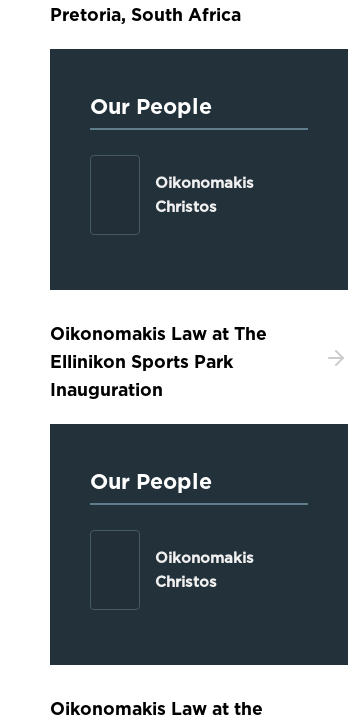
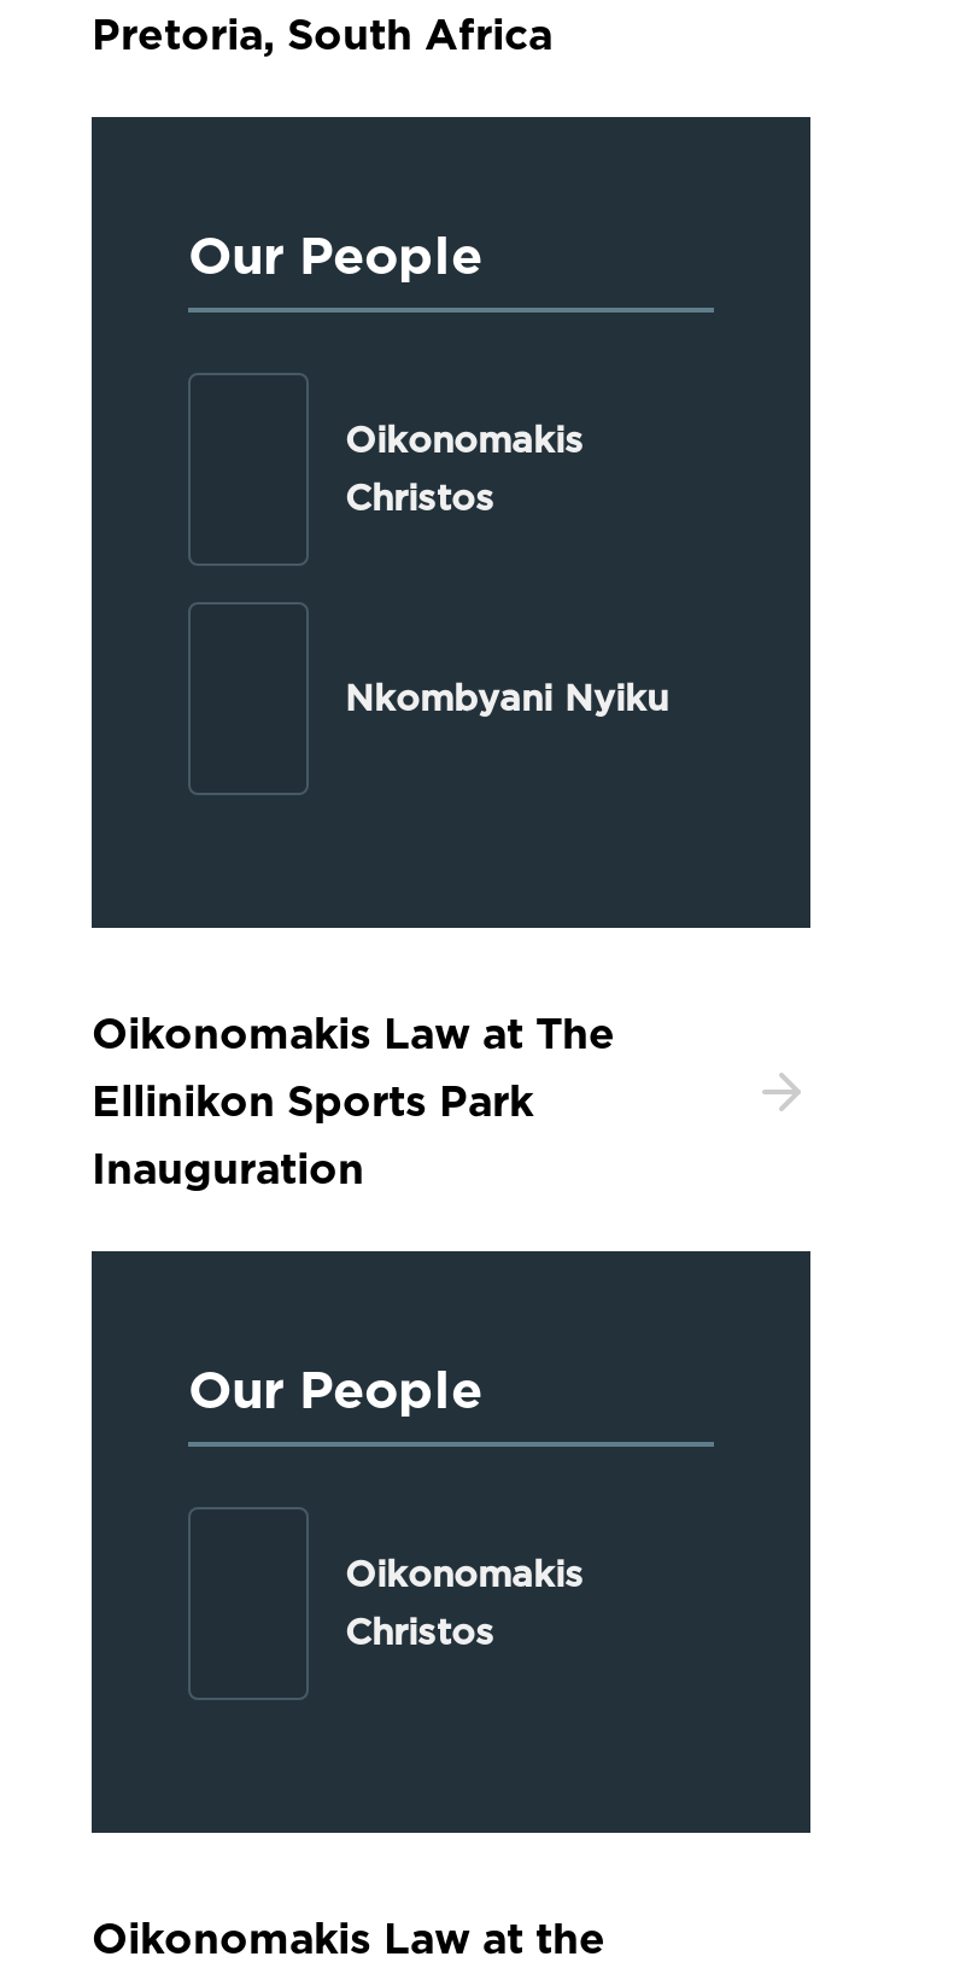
+ Nkombyani Nyiku
